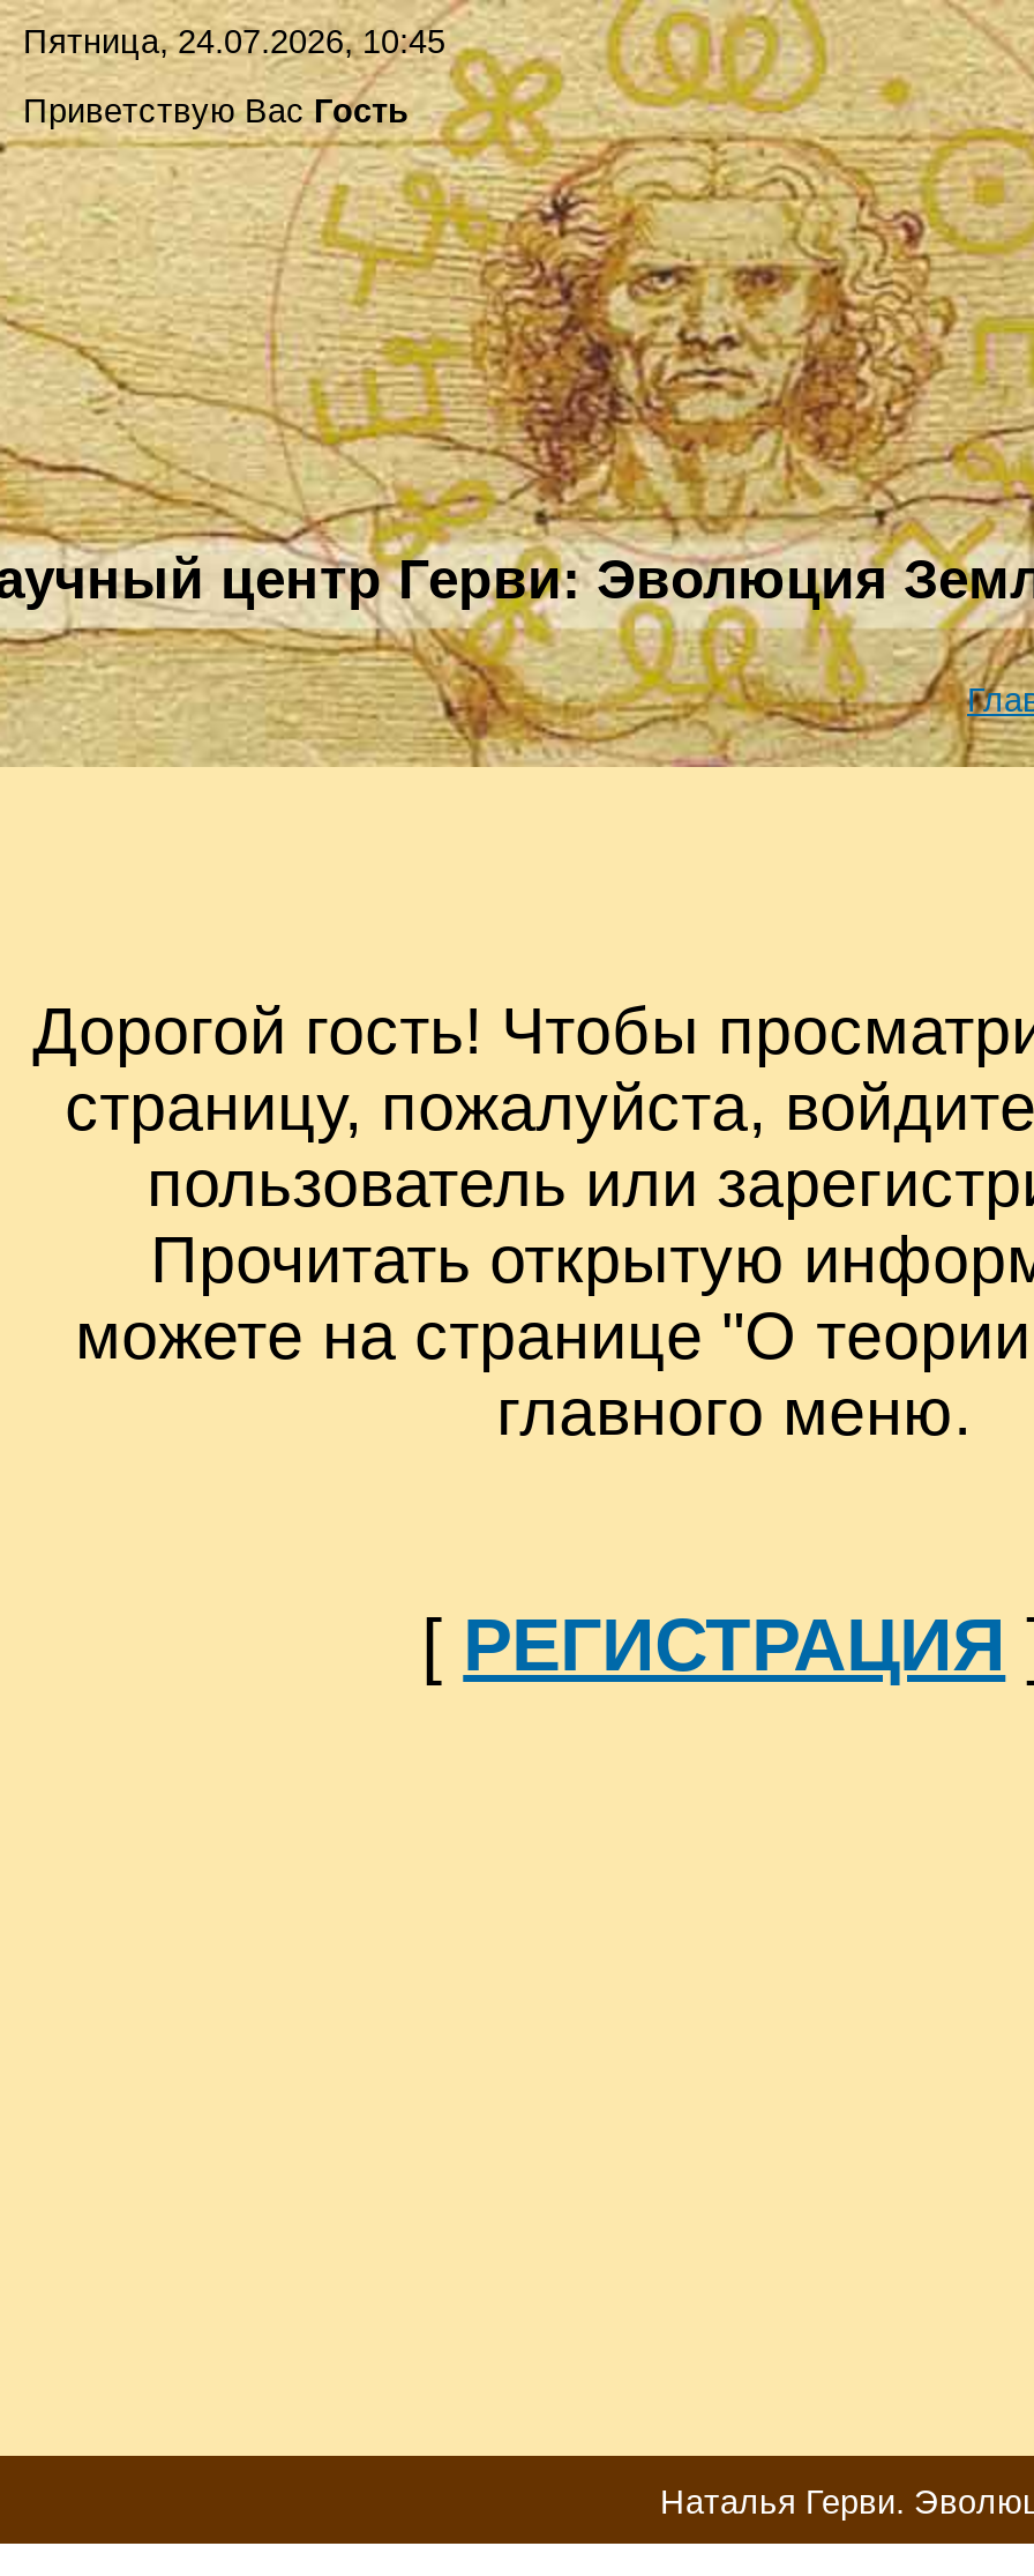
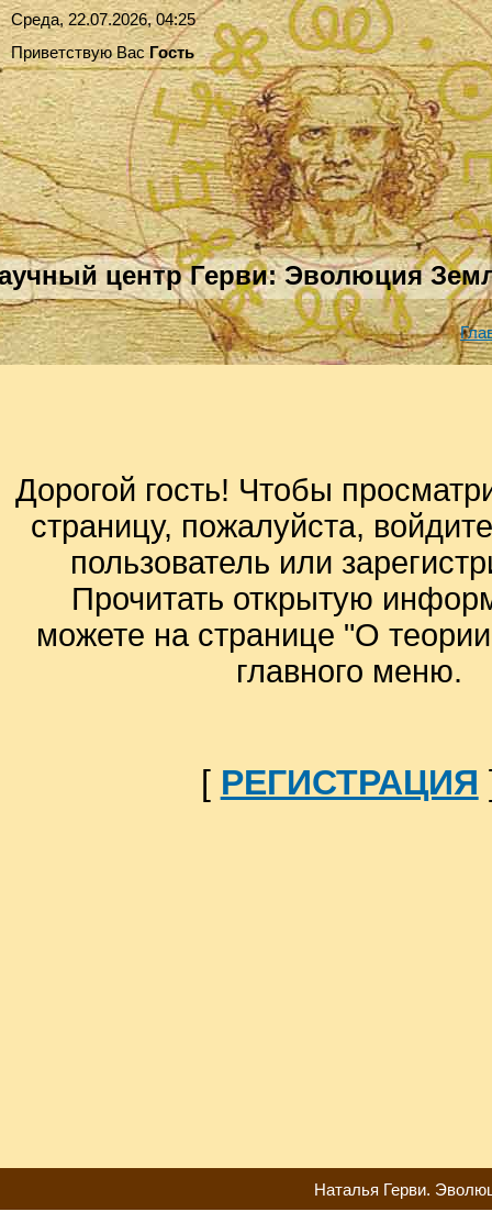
- Пятница, 24.07.2026, 10:45
+ Среда, 22.07.2026, 04:25
